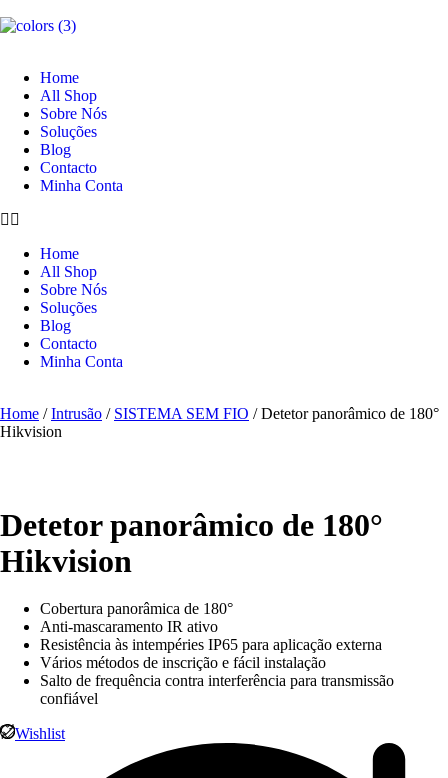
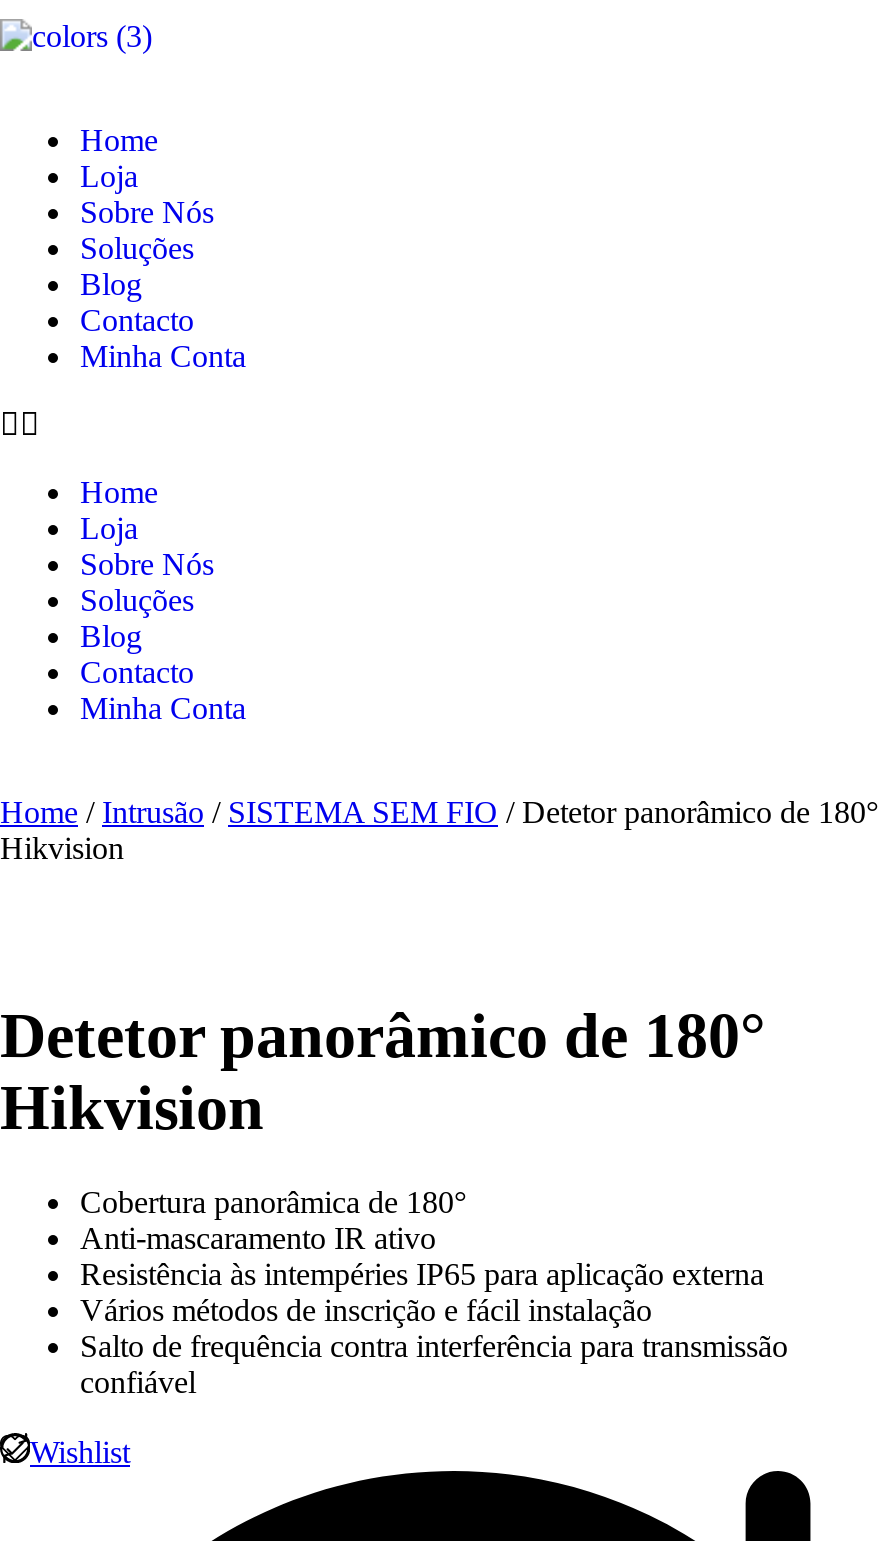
- All Shop
+ Loja

- All Shop
+ Loja
